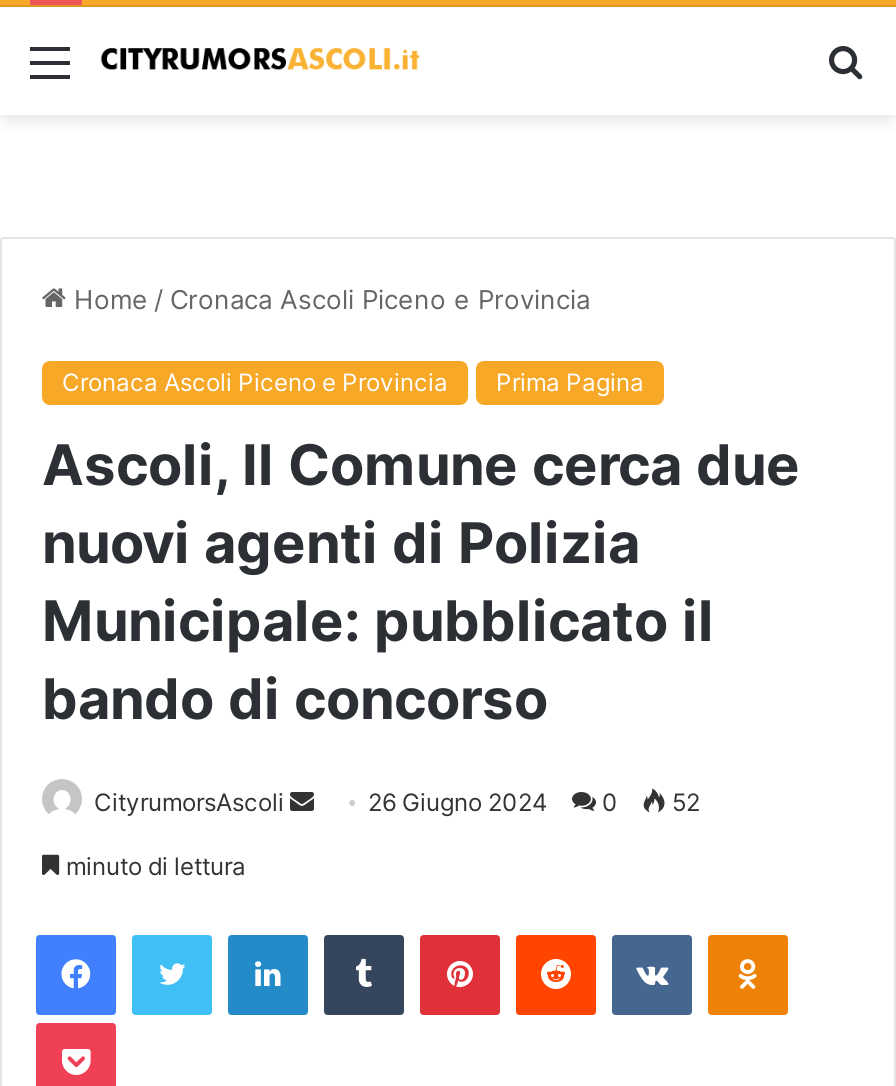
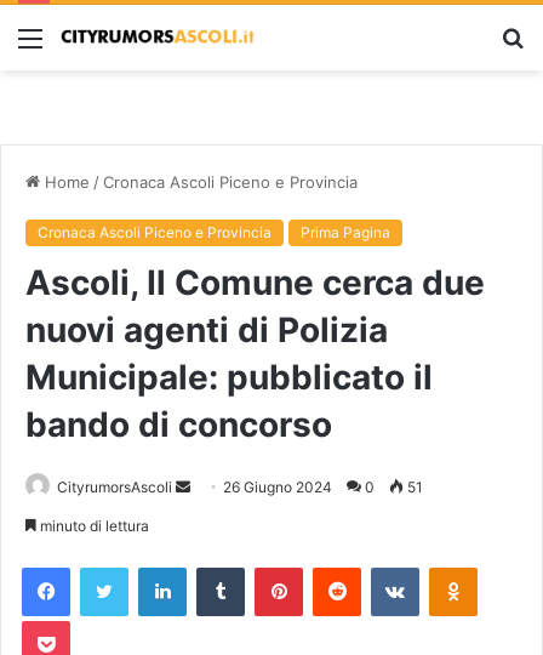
- 52
+ 51
